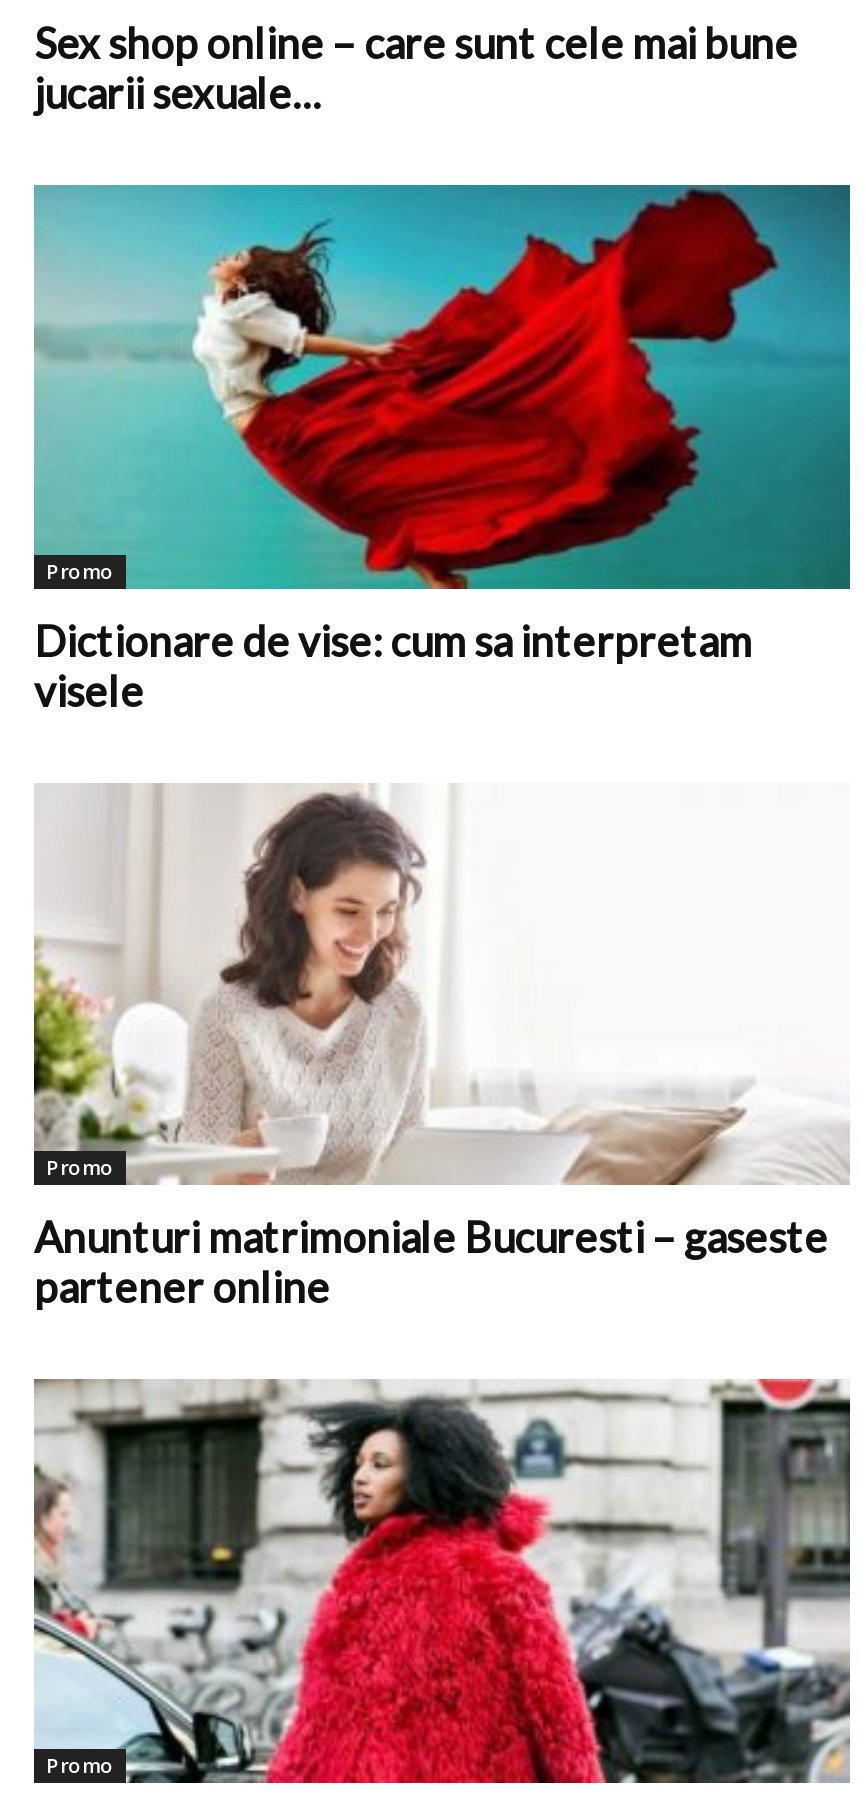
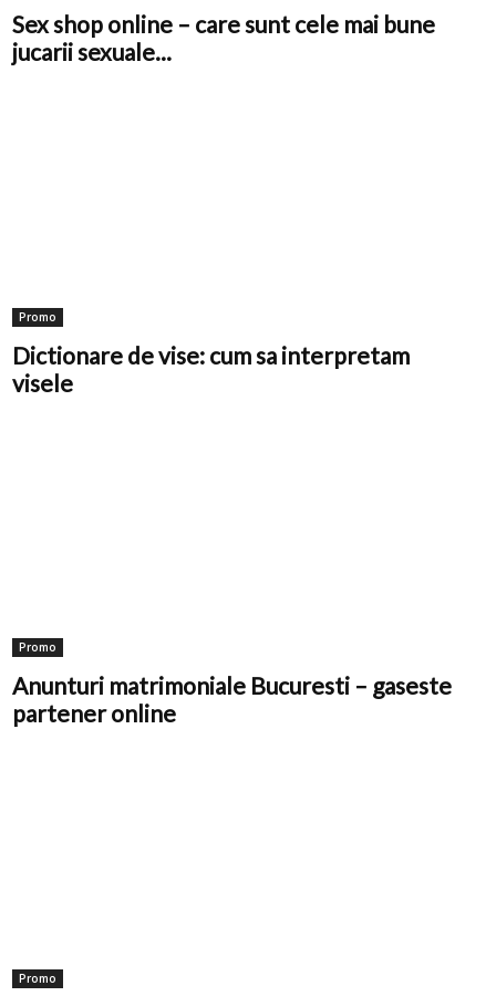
- [image]

- [image]

- [image]
